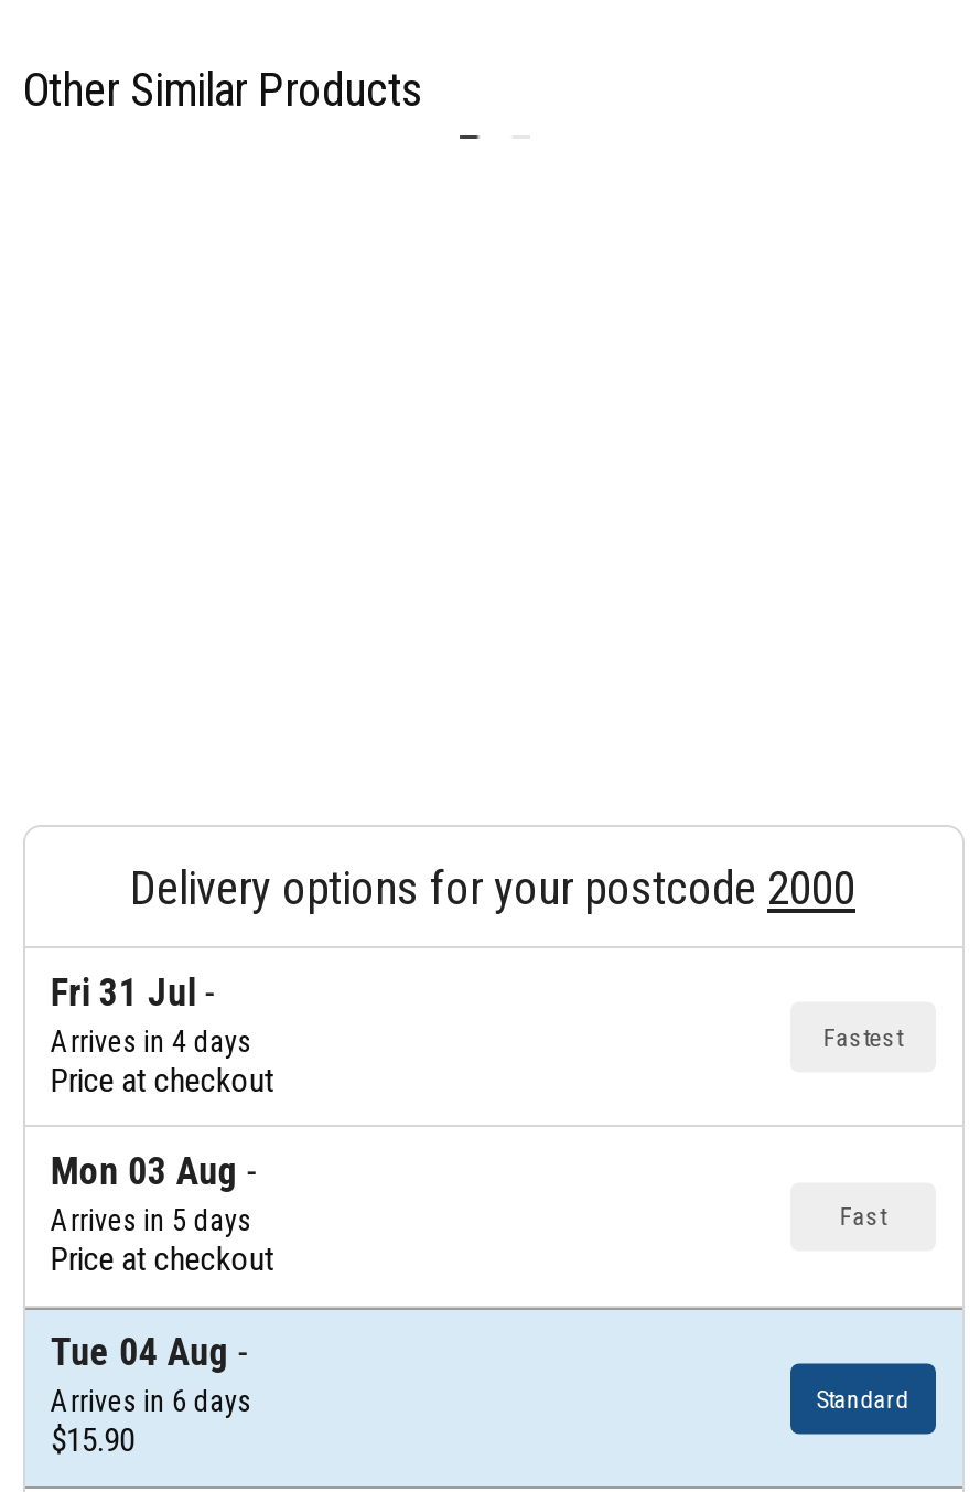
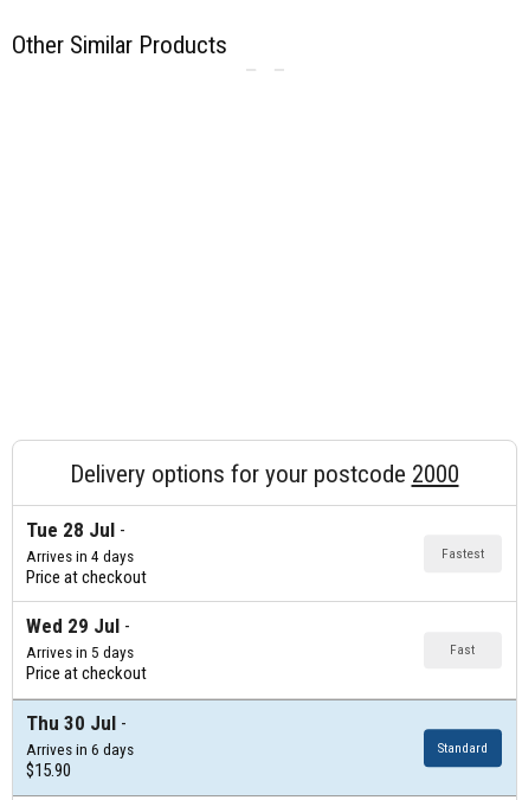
- Fri 31 Jul
+ Tue 28 Jul

- Mon 03 Aug
+ Wed 29 Jul

- Tue 04 Aug
+ Thu 30 Jul
